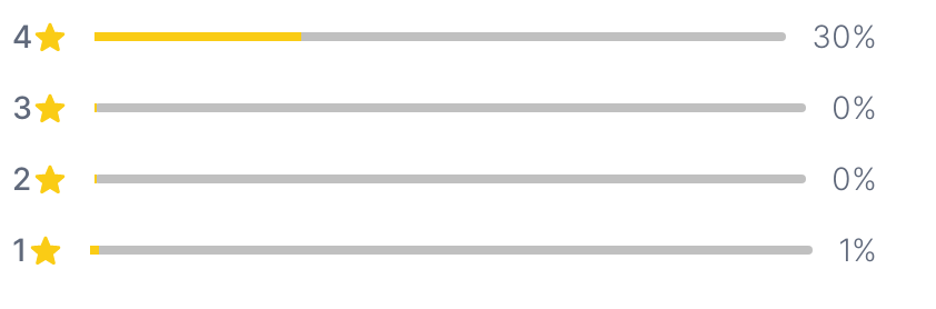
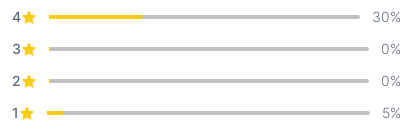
- 1%
+ 5%
